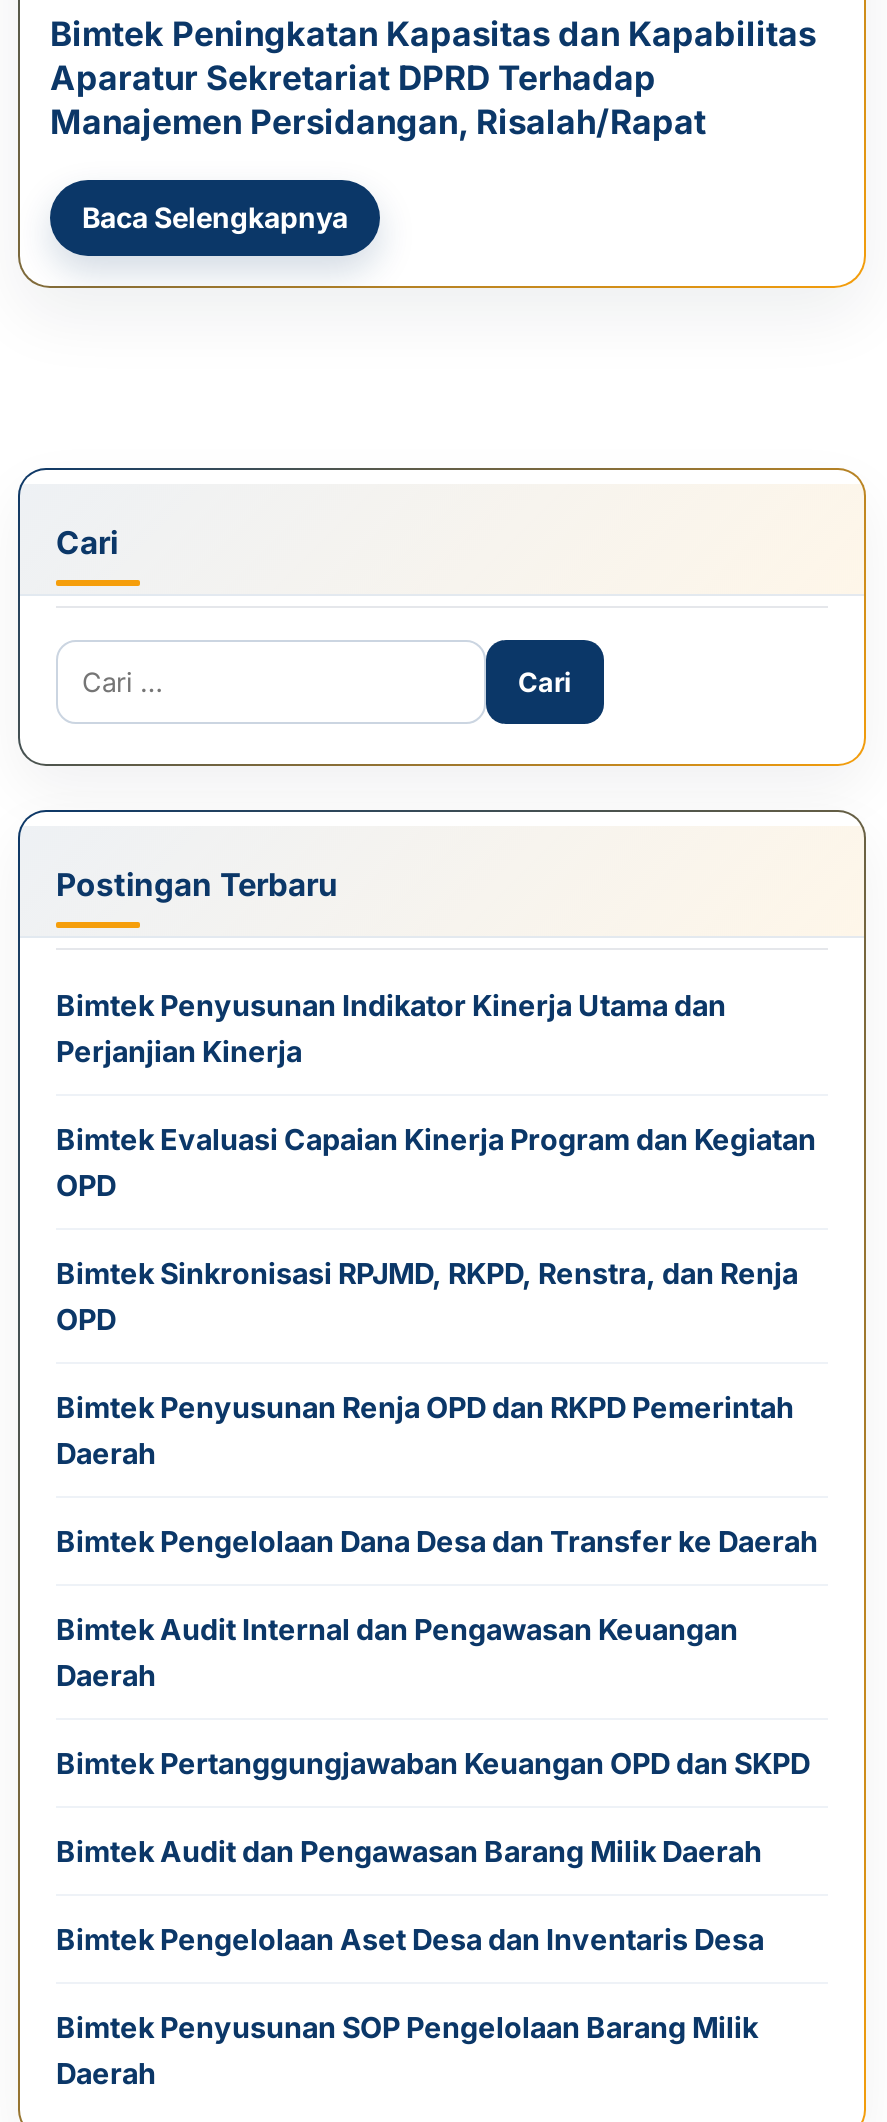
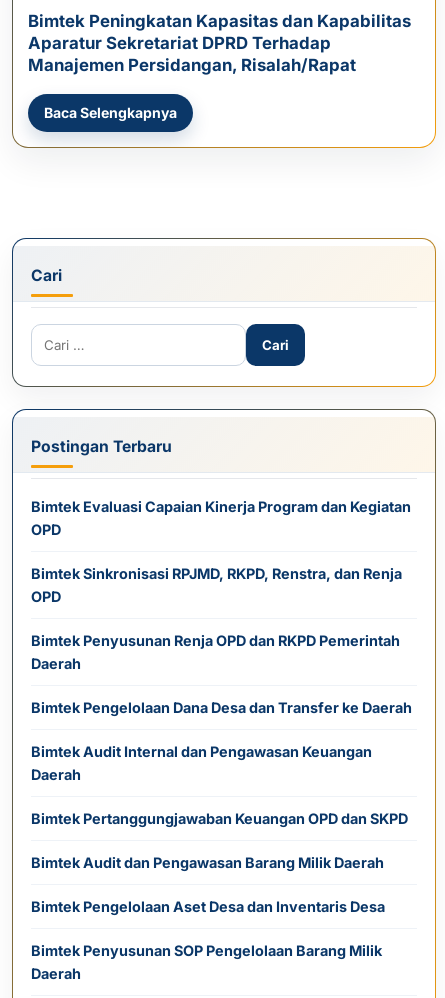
- Bimtek Penyusunan Indikator Kinerja Utama dan
- Perjanjian Kinerja
